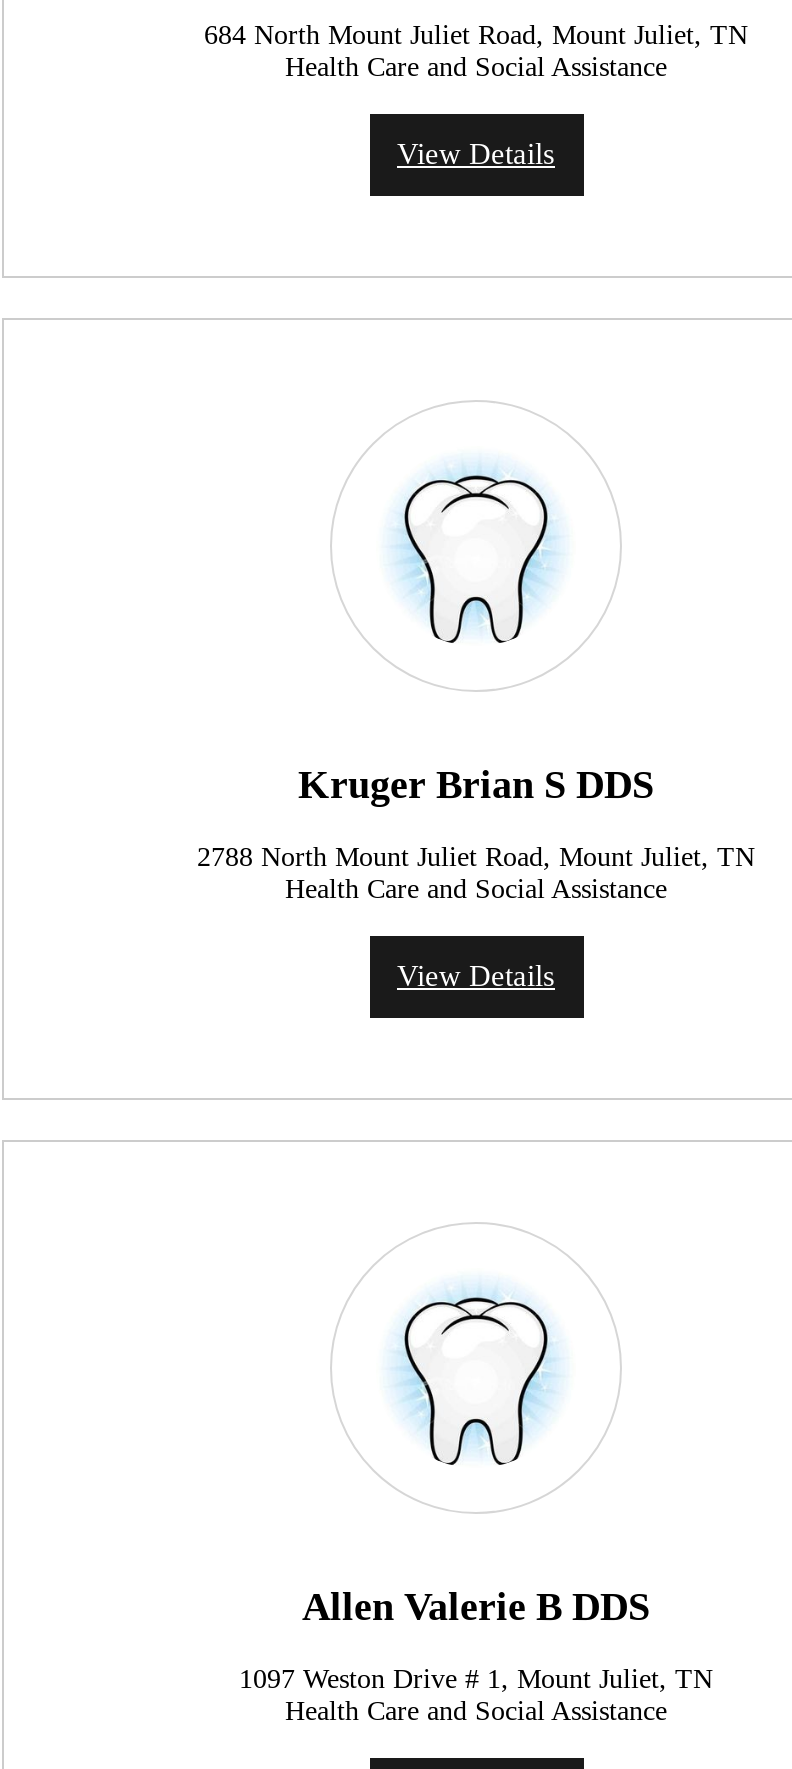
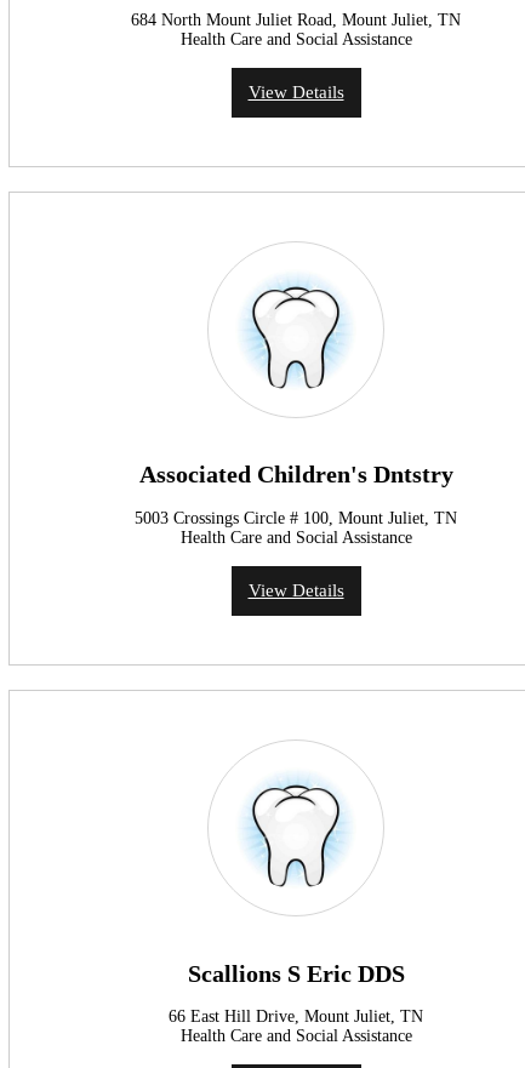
- Kruger Brian S DDS
+ Associated Children's Dntstry

- 2788 North Mount Juliet Road, Mount Juliet, TN
+ 5003 Crossings Circle # 100, Mount Juliet, TN

- Allen Valerie B DDS
+ Scallions S Eric DDS

- 1097 Weston Drive # 1, Mount Juliet, TN
+ 66 East Hill Drive, Mount Juliet, TN
